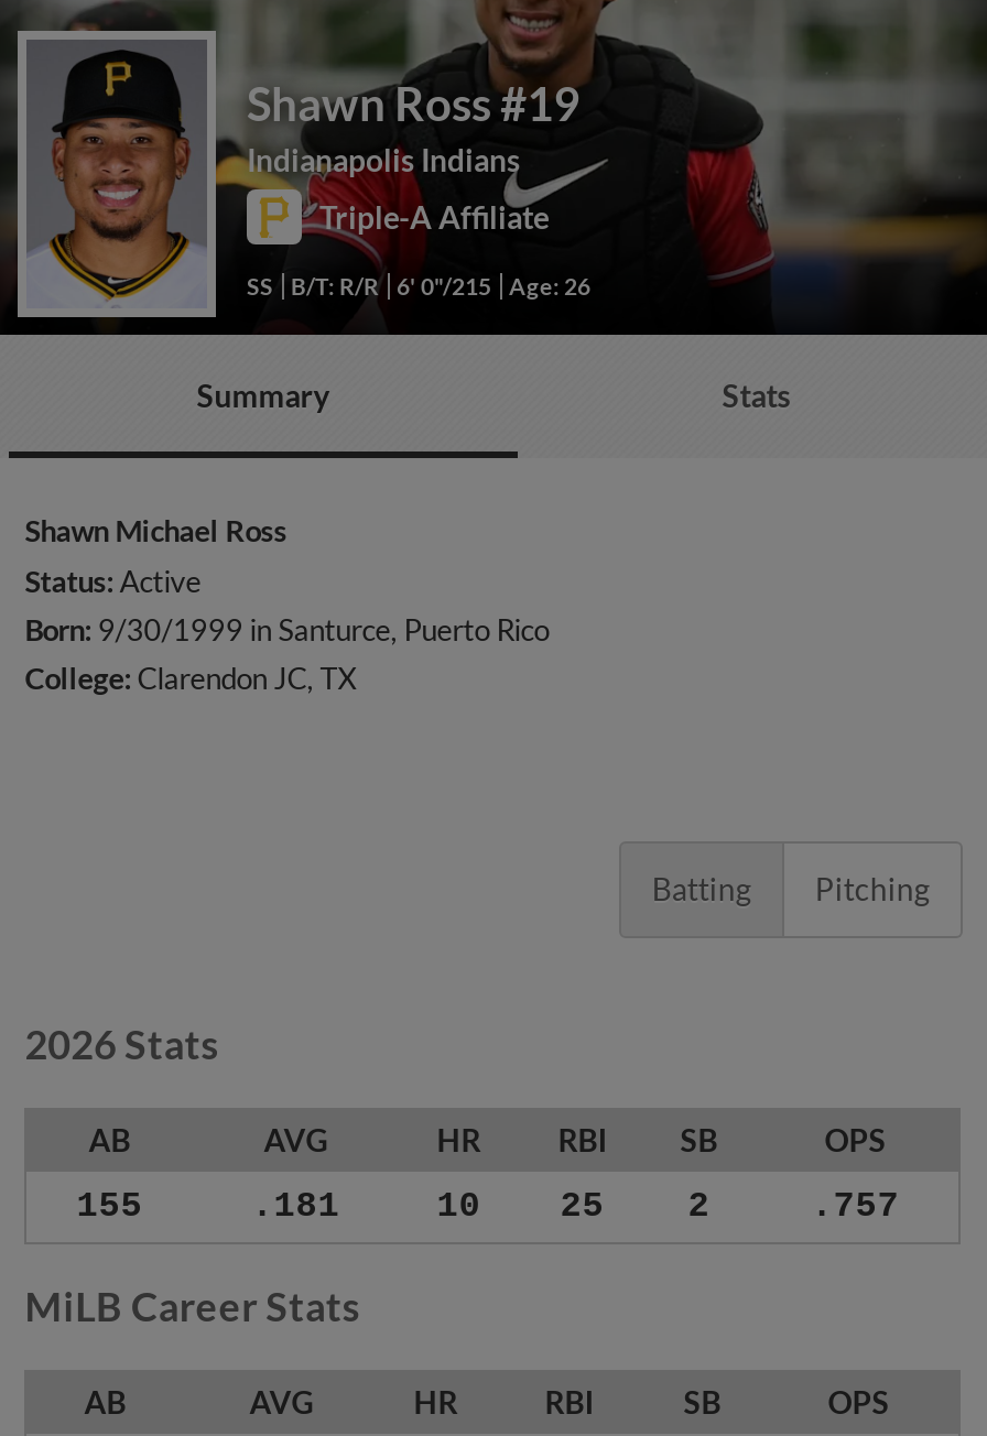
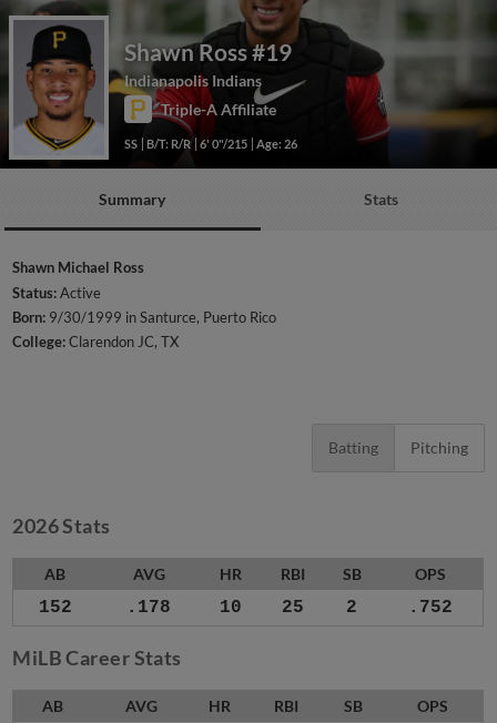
- 155
+ 152

- .181
+ .178

- .757
+ .752
